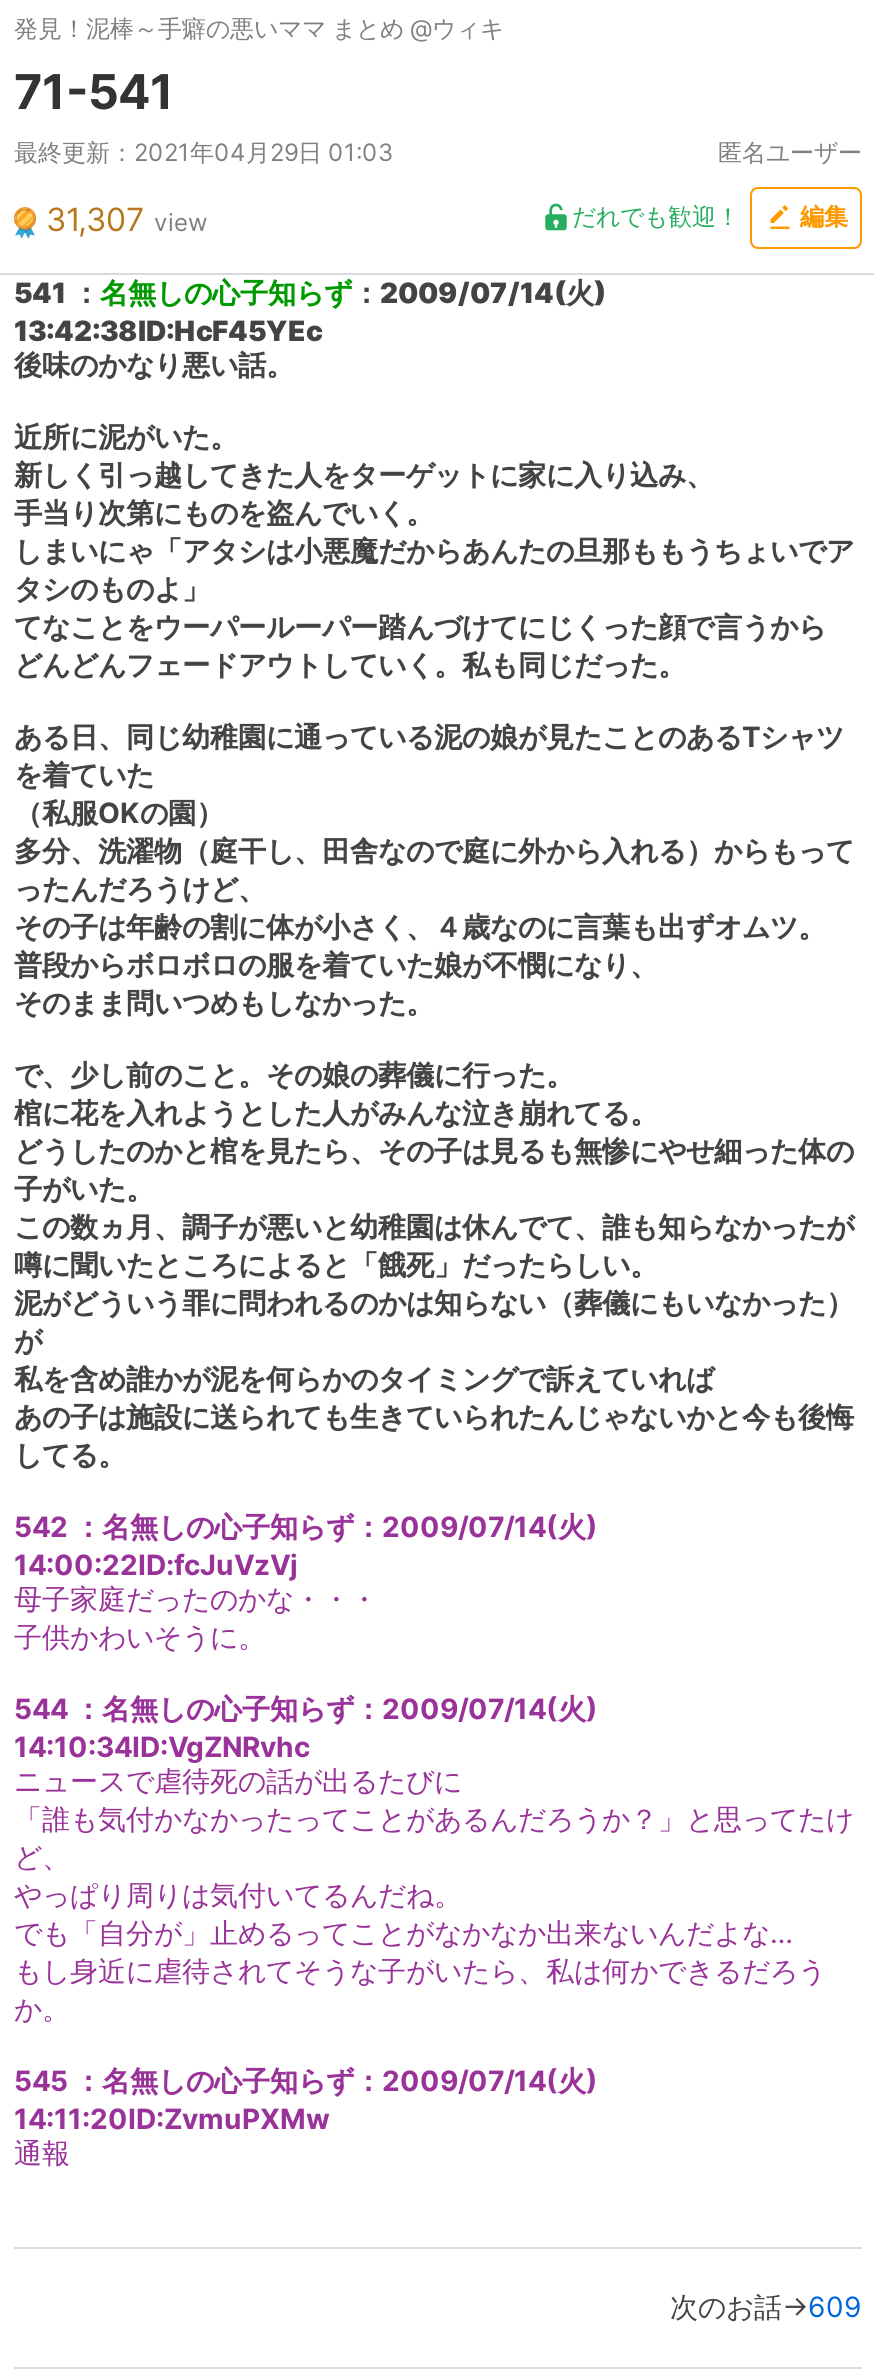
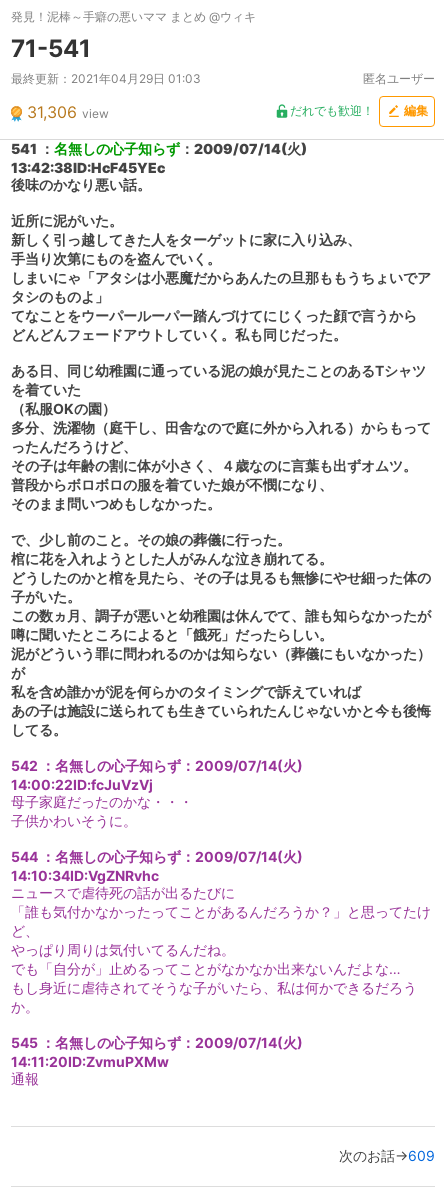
- 31,307 view
+ 31,306 view
